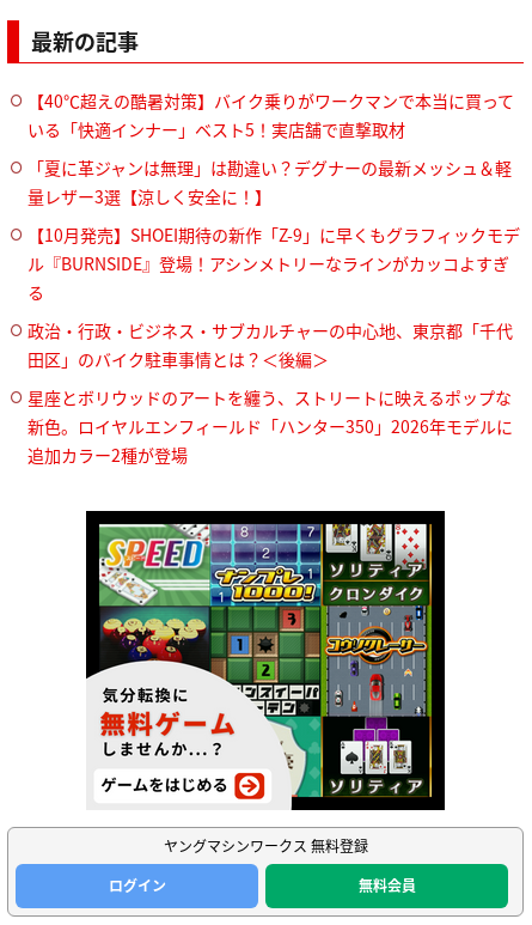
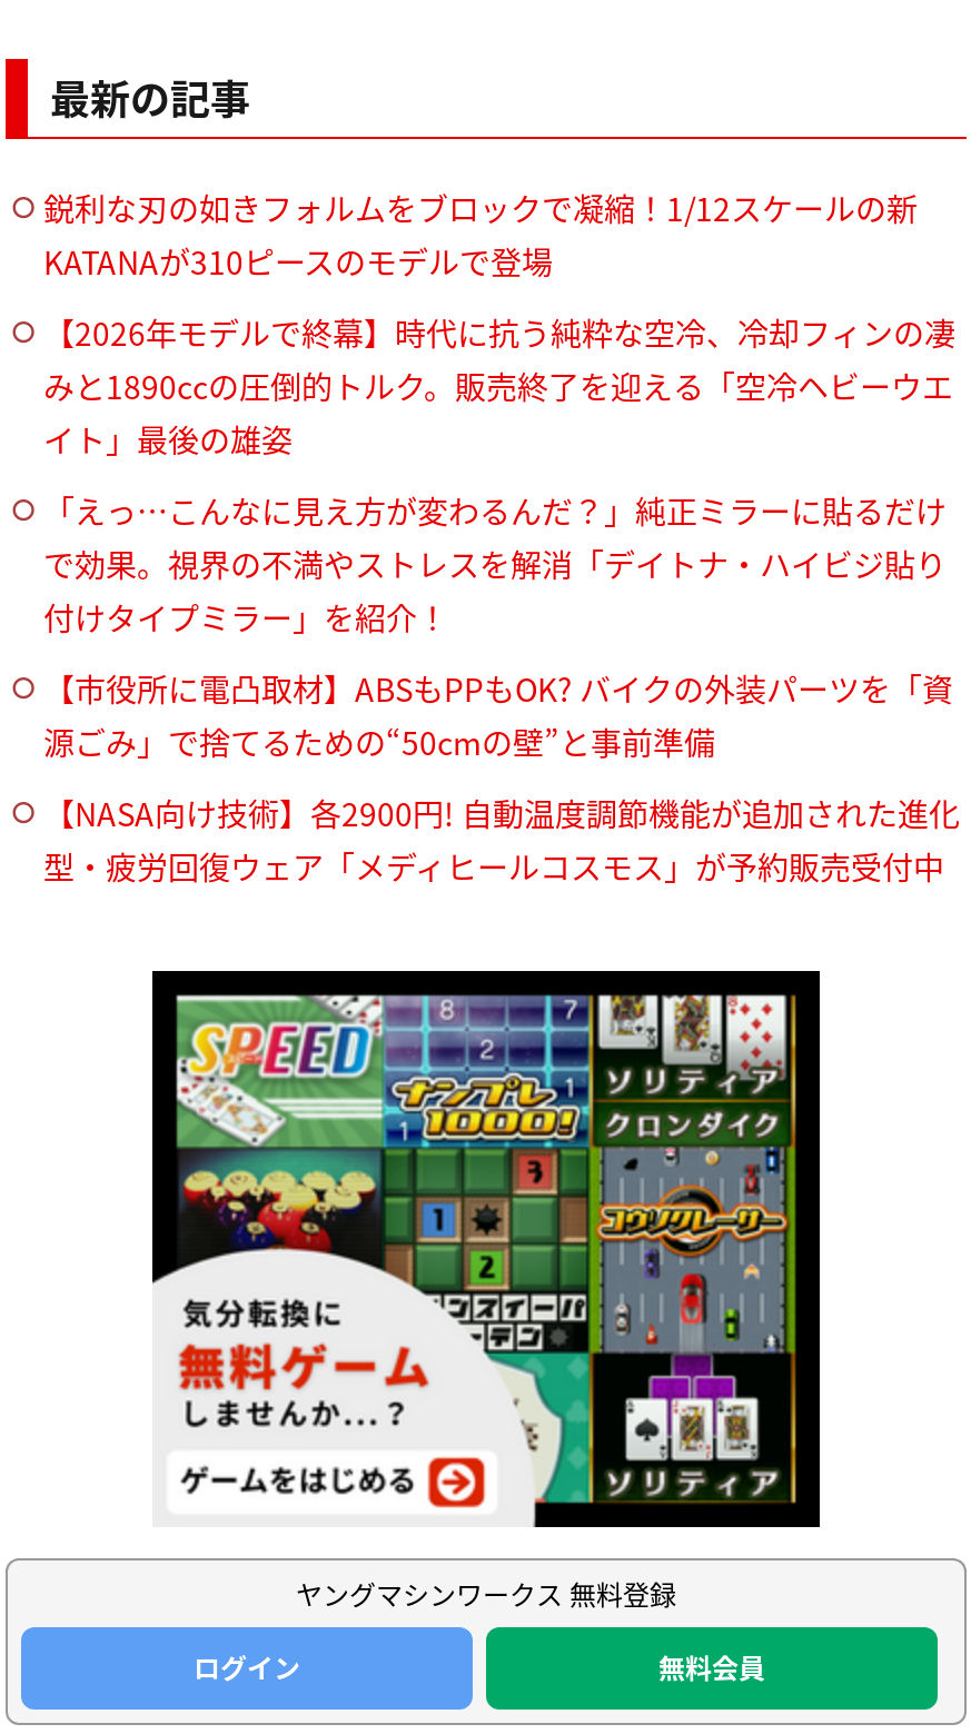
- 【40℃超えの酷暑対策】バイク乗りがワークマンで本当に買って
- いる「快適インナー」ベスト5！実店舗で直撃取材
+ 鋭利な刃の如きフォルムをブロックで凝縮！1/12スケールの新
+ KATANAが310ピースのモデルで登場

- 「夏に革ジャンは無理」は勘違い？デグナーの最新メッシュ＆軽
- 量レザー3選【涼しく安全に！】
+ 【2026年モデルで終幕】時代に抗う純粋な空冷、冷却フィンの凄
+ みと1890ccの圧倒的トルク。販売終了を迎える「空冷ヘビーウエ
+ イト」最後の雄姿

- 【10月発売】SHOEI期待の新作「Z-9」に早くもグラフィックモデ
- ル『BURNSIDE』登場！アシンメトリーなラインがカッコよすぎ
- る
+ 「えっ…こんなに見え方が変わるんだ？」純正ミラーに貼るだけ
+ で効果。視界の不満やストレスを解消「デイトナ・ハイビジ貼り
+ 付けタイプミラー」を紹介！

- 政治・行政・ビジネス・サブカルチャーの中心地、東京都「千代
- 田区」のバイク駐車事情とは？＜後編＞
+ 【市役所に電凸取材】ABSもPPもOK? バイクの外装パーツを「資
+ 源ごみ」で捨てるための“50cmの壁”と事前準備

- 星座とボリウッドのアートを纏う、ストリートに映えるポップな
- 新色。ロイヤルエンフィールド「ハンター350」2026年モデルに
- 追加カラー2種が登場
+ 【NASA向け技術】各2900円! 自動温度調節機能が追加された進化
+ 型・疲労回復ウェア「メディヒールコスモス」が予約販売受付中
